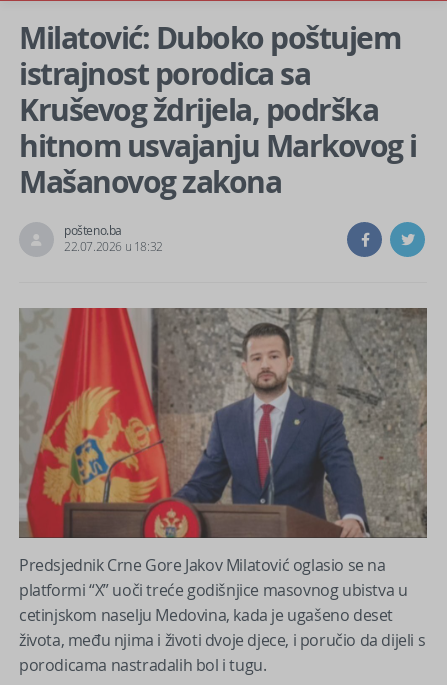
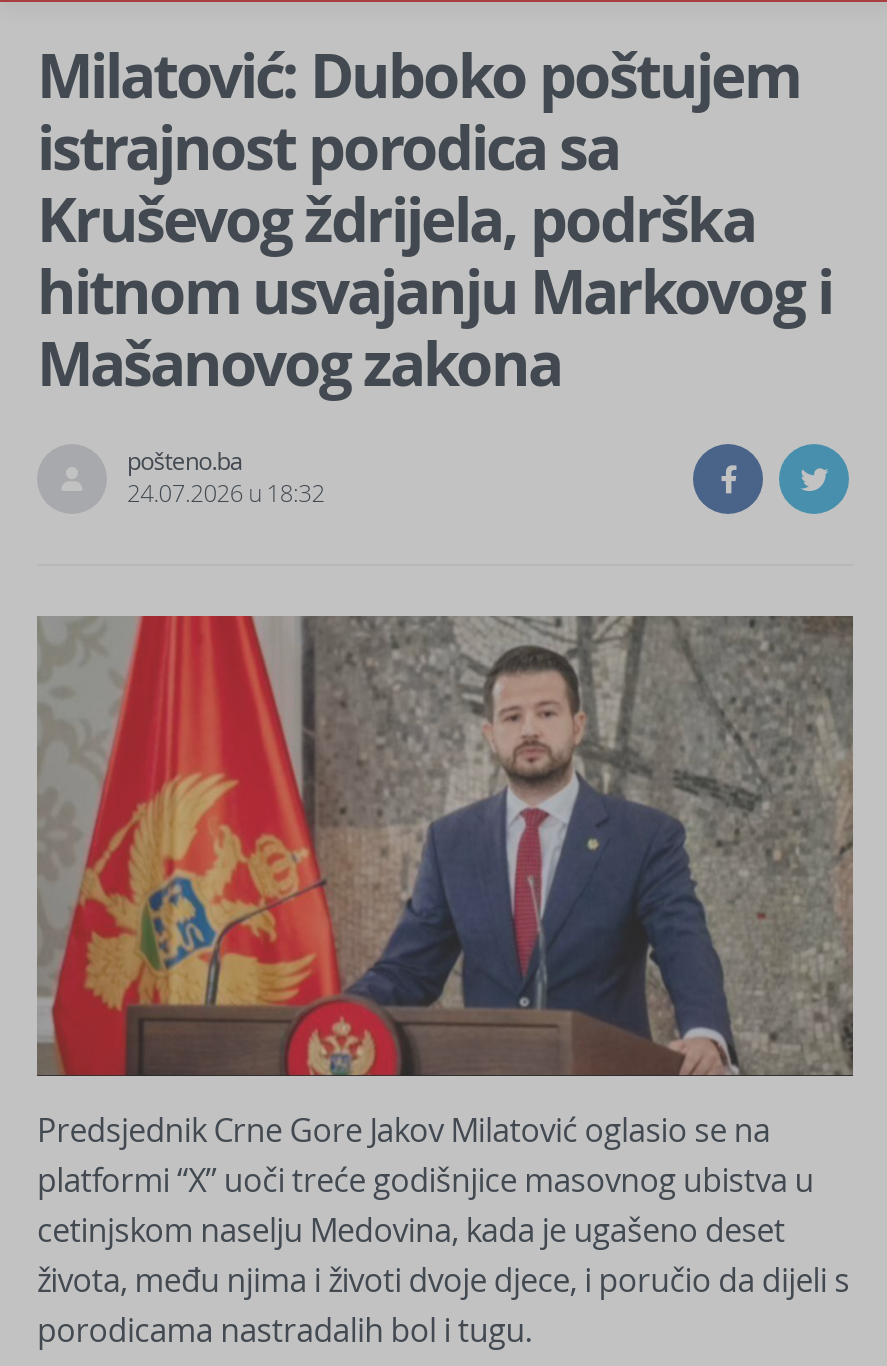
- 22.07.2026 u 18:32
+ 24.07.2026 u 18:32
